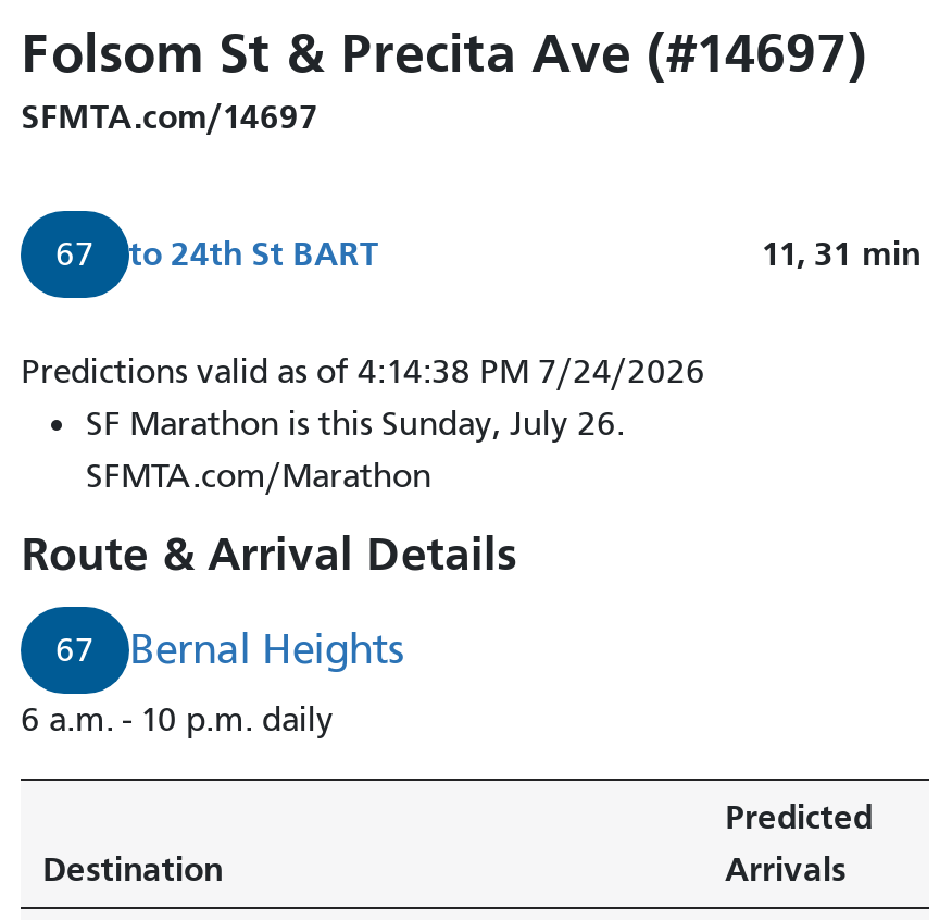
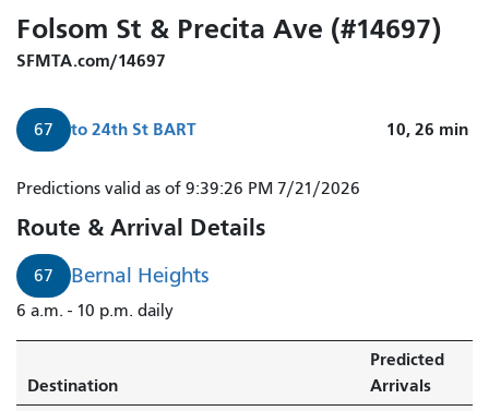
- 11, 31 min
+ 10, 26 min

- Predictions valid as of 4:14:38 PM 7/24/2026
- SF Marathon is this Sunday, July 26.
- SFMTA.com/Marathon
+ Predictions valid as of 9:39:26 PM 7/21/2026
